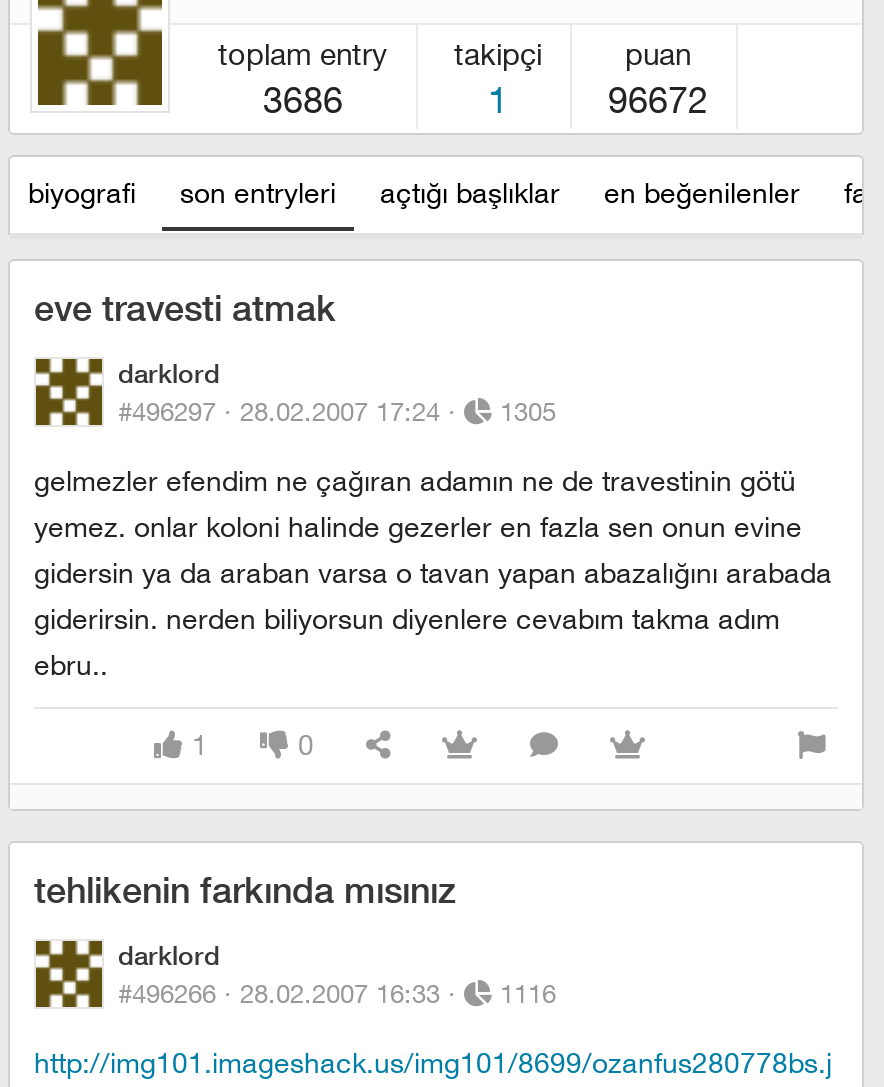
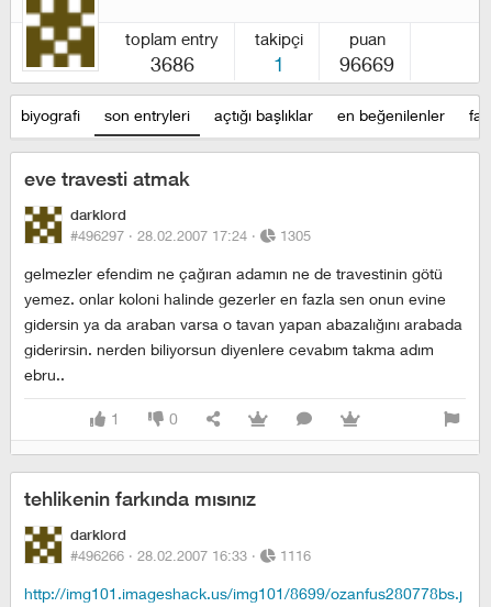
- 96672
+ 96669
